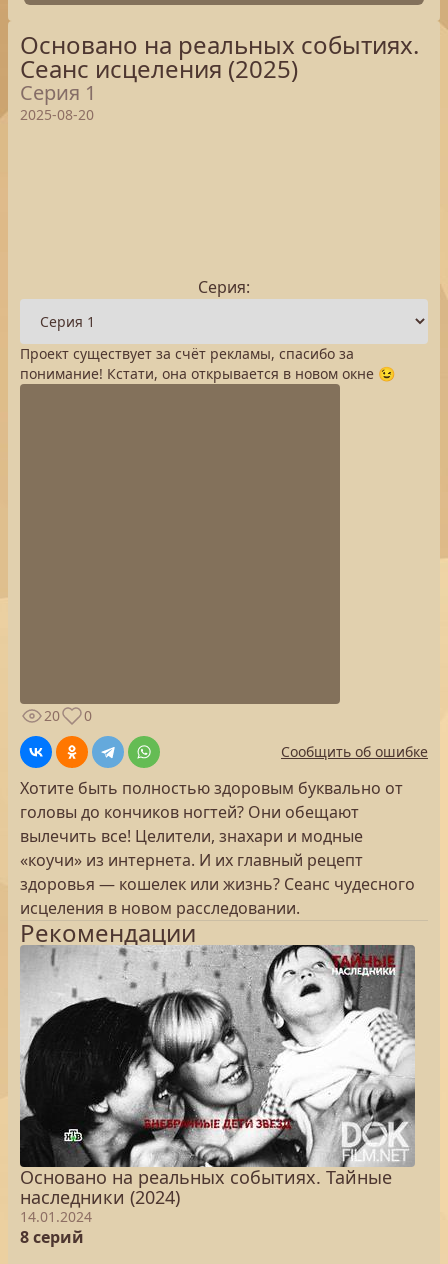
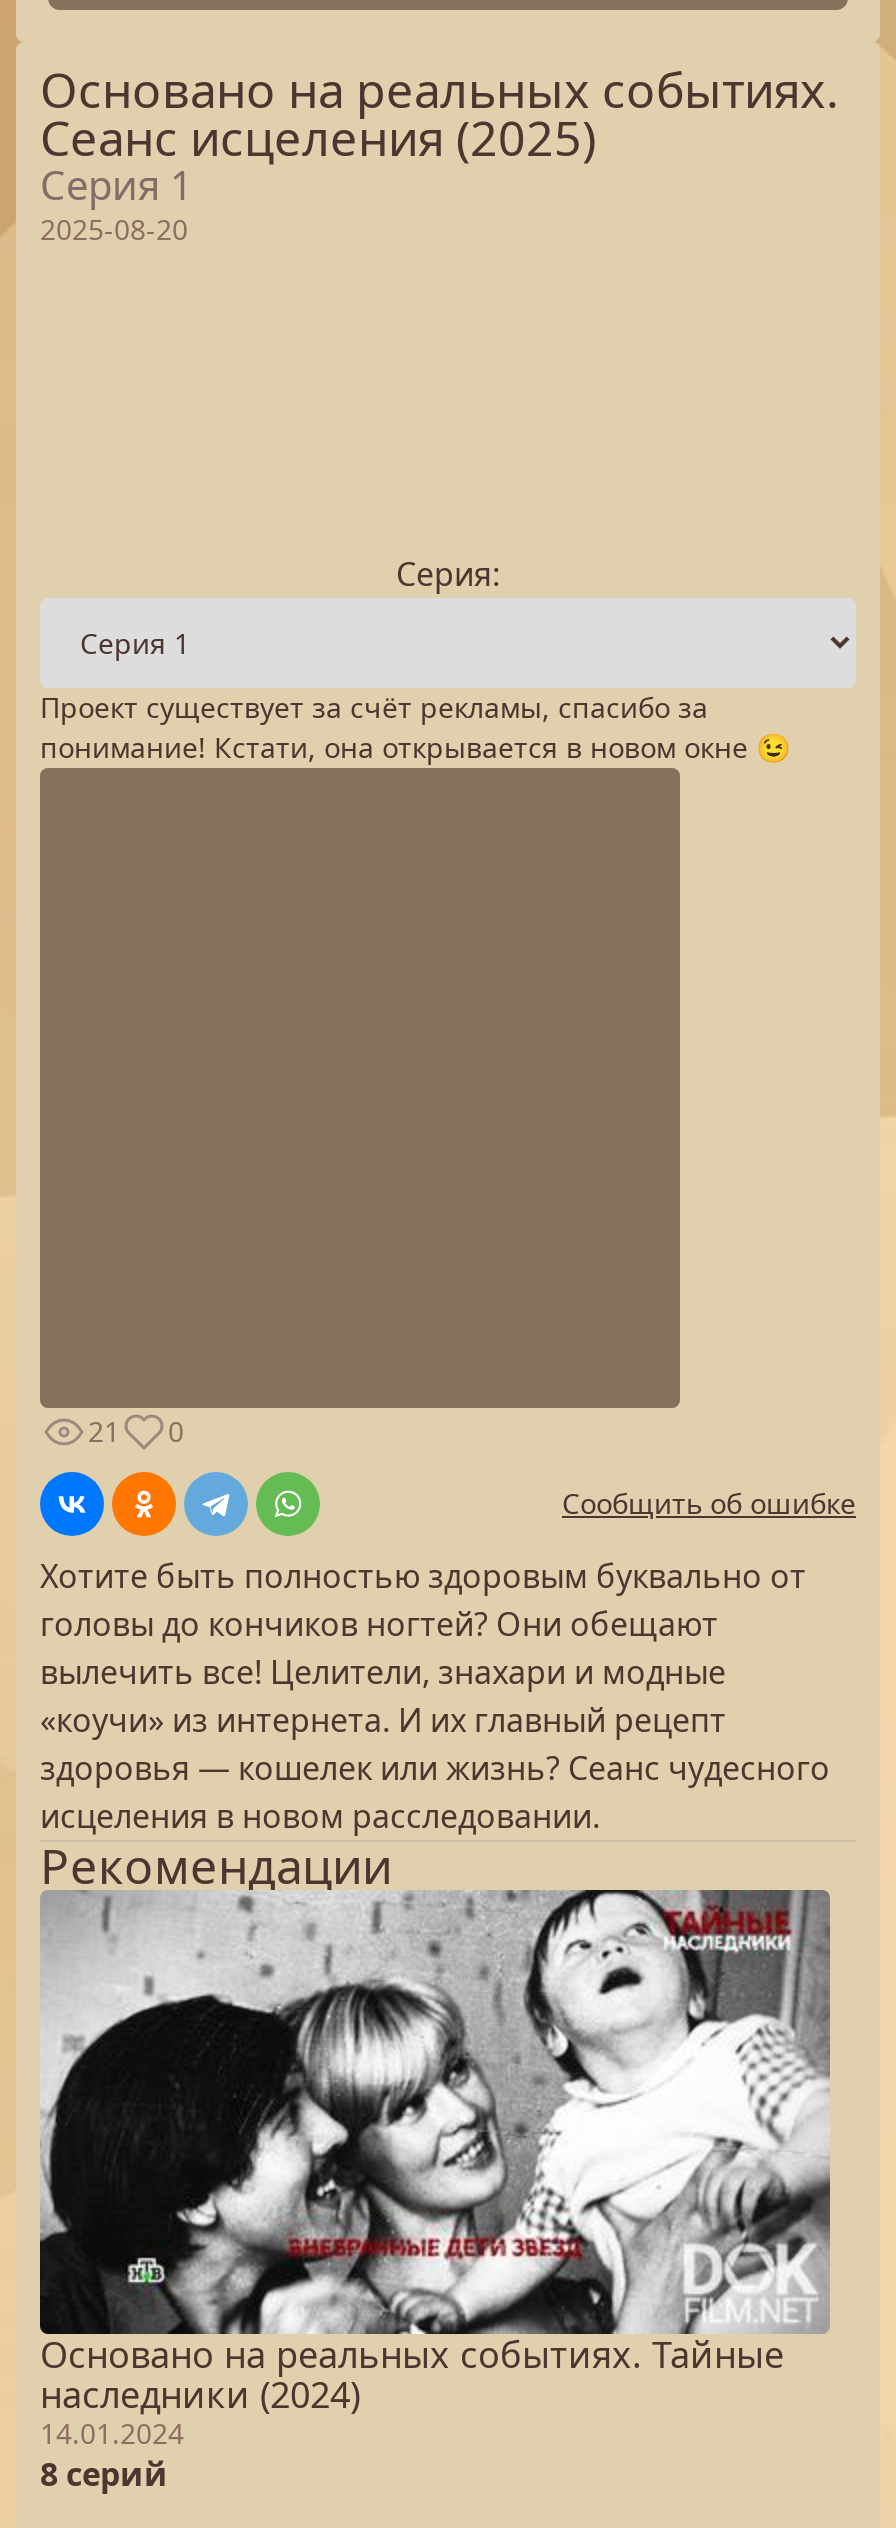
- 20 0
+ 21 0
